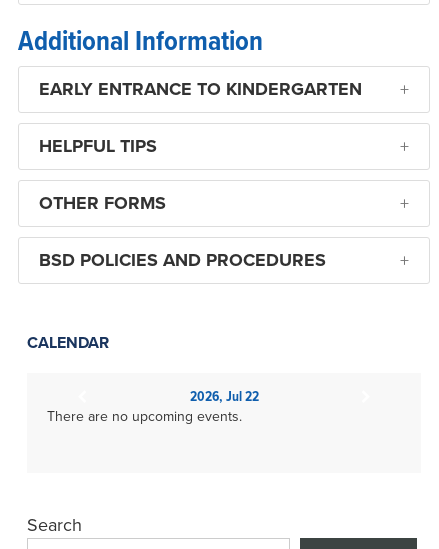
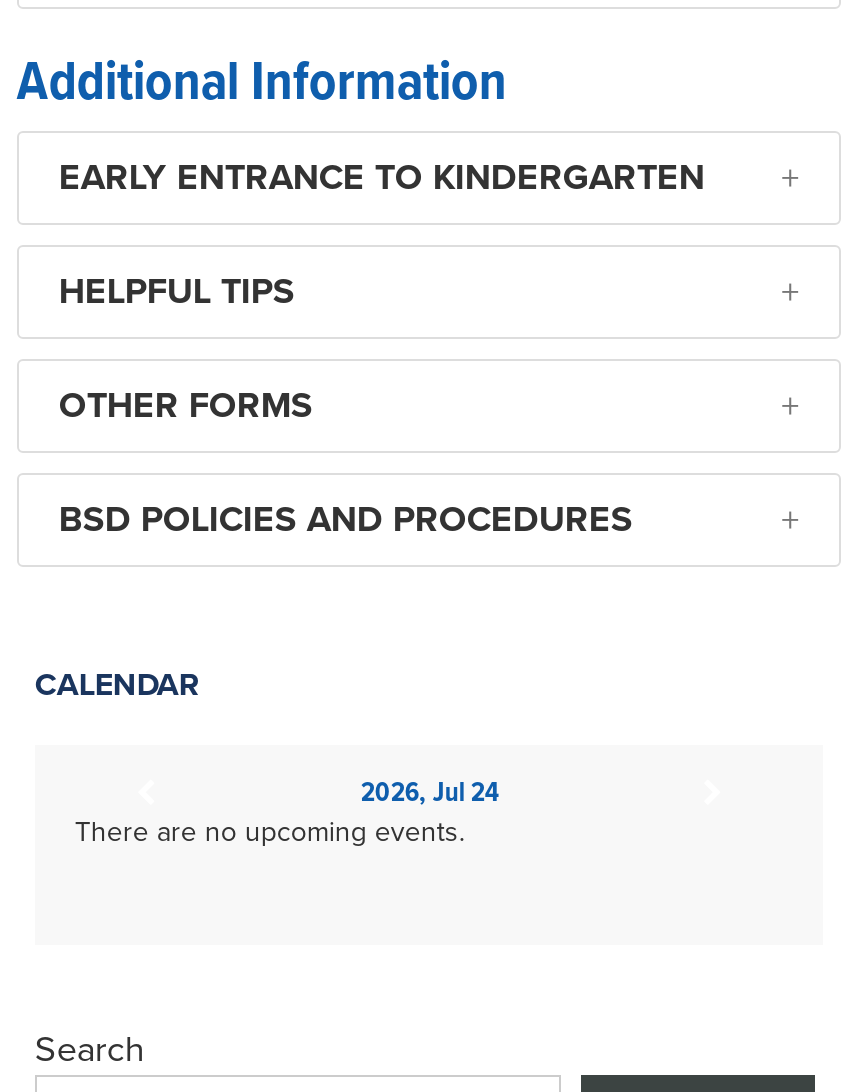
- 2026, Jul 22
+ 2026, Jul 24
